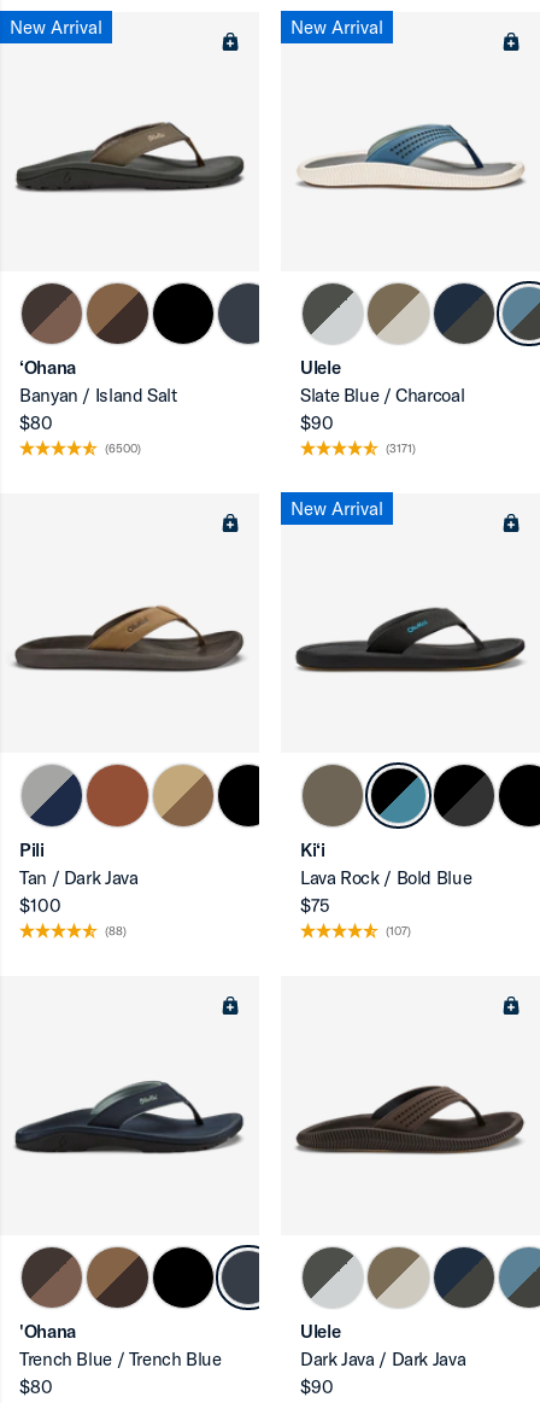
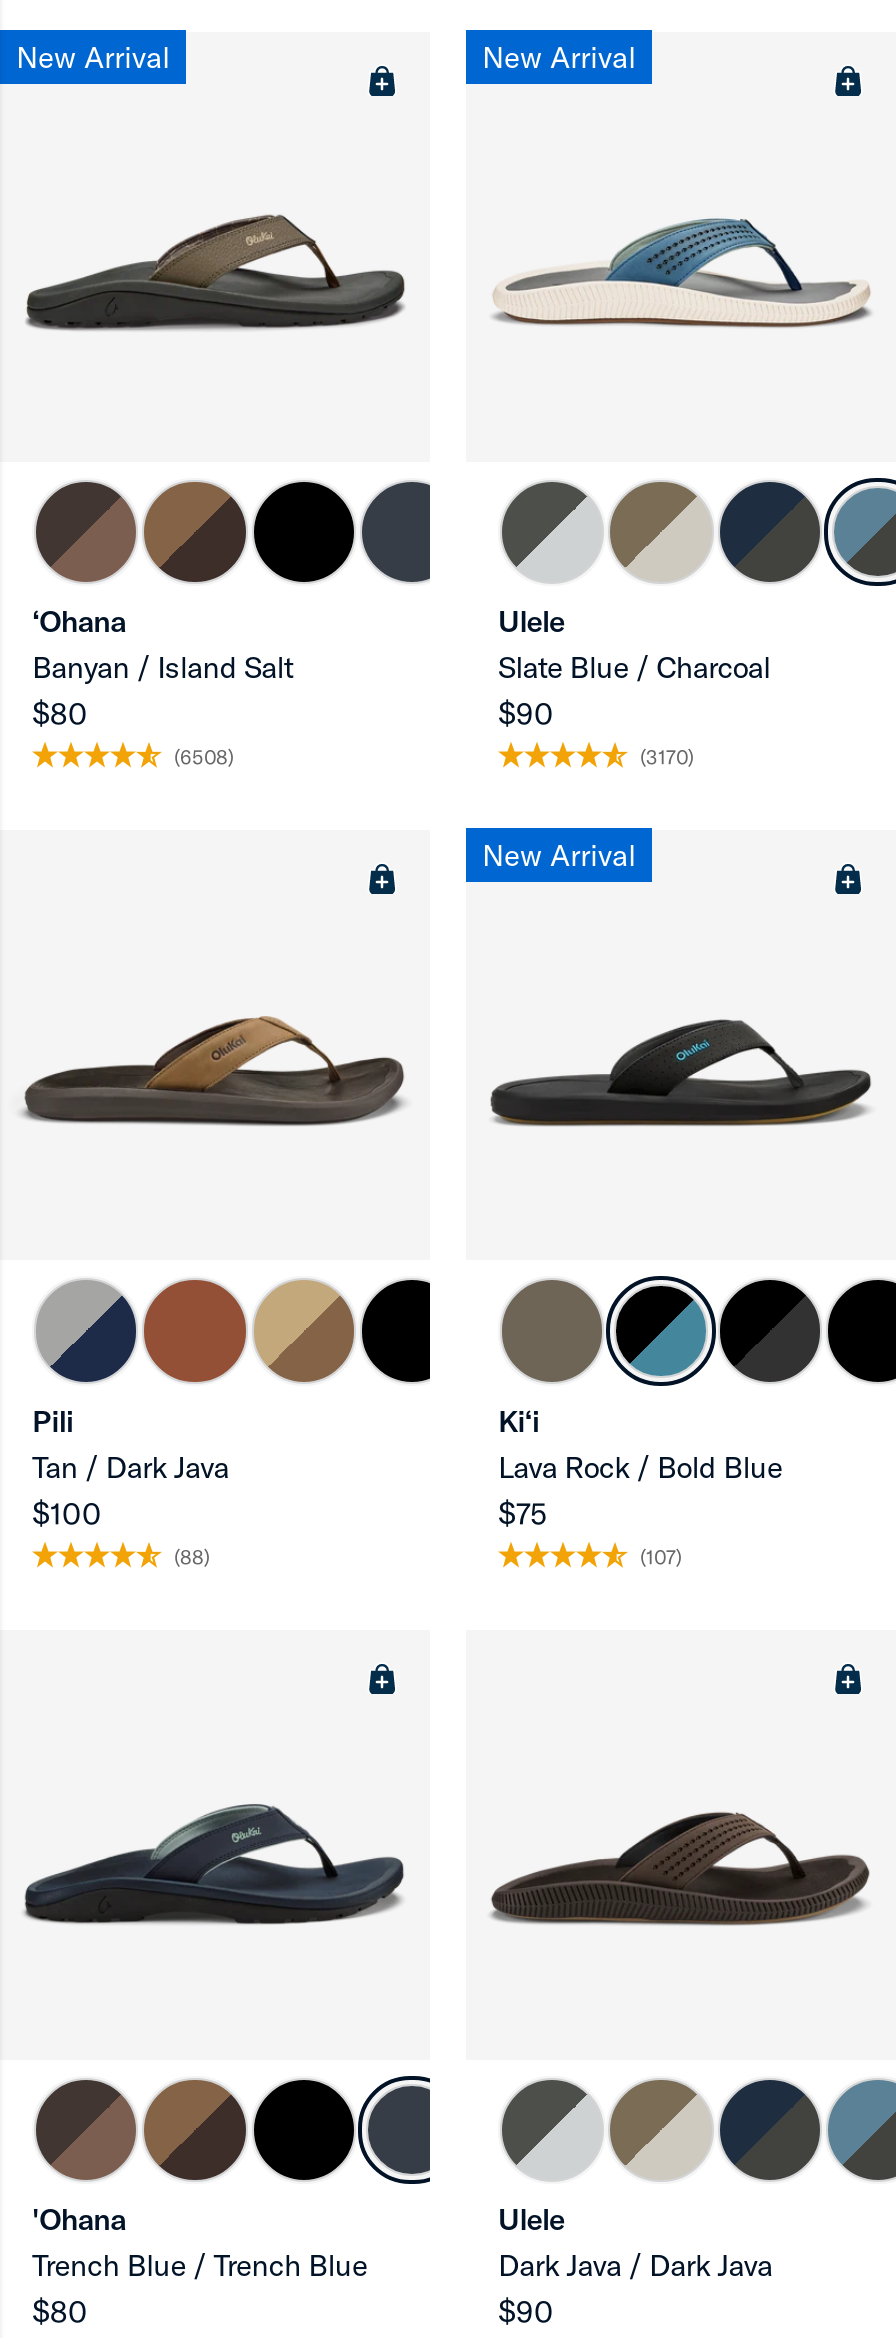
- (6500)
+ (6508)

- (3171)
+ (3170)
